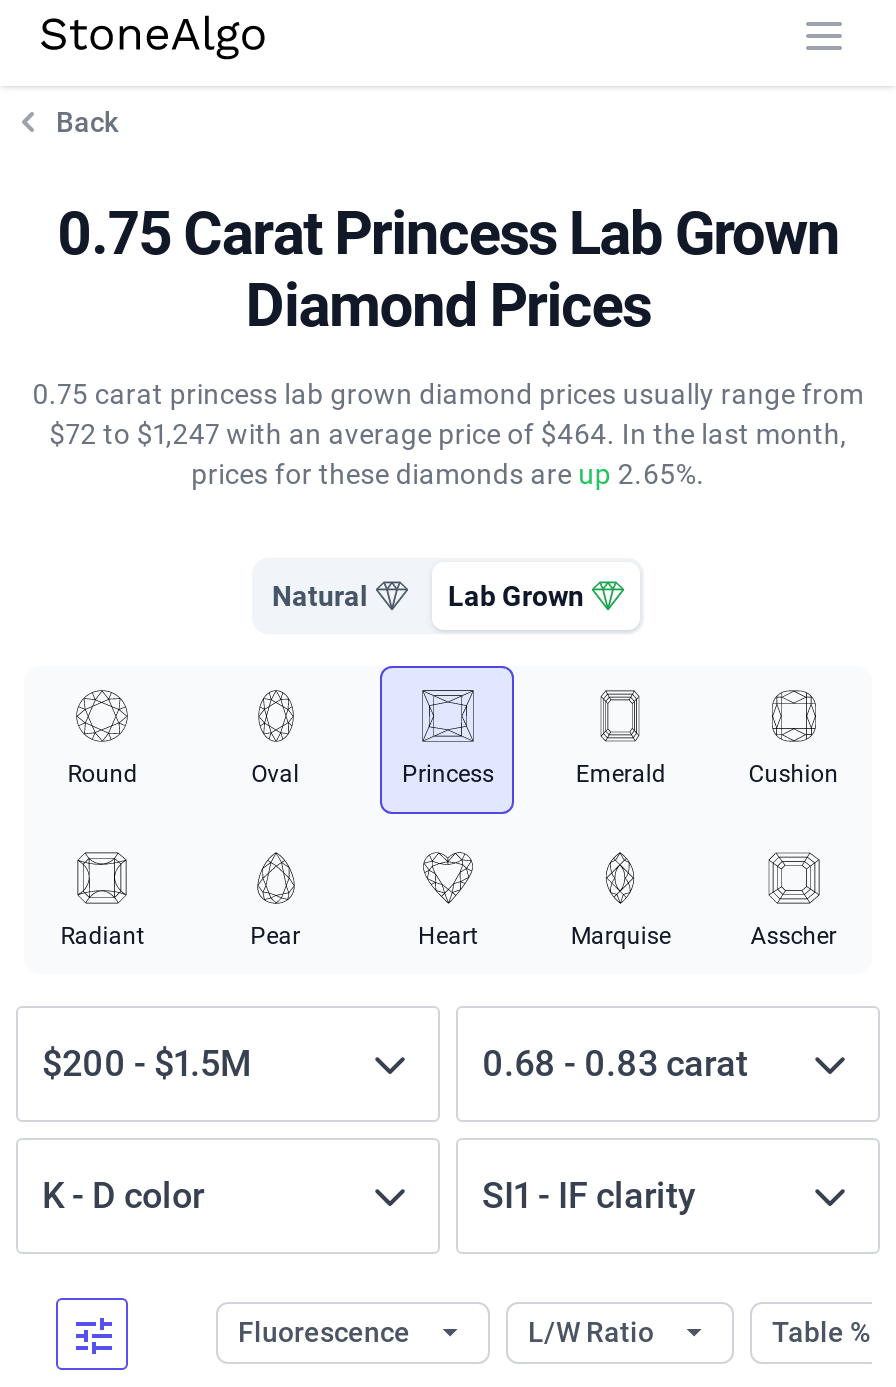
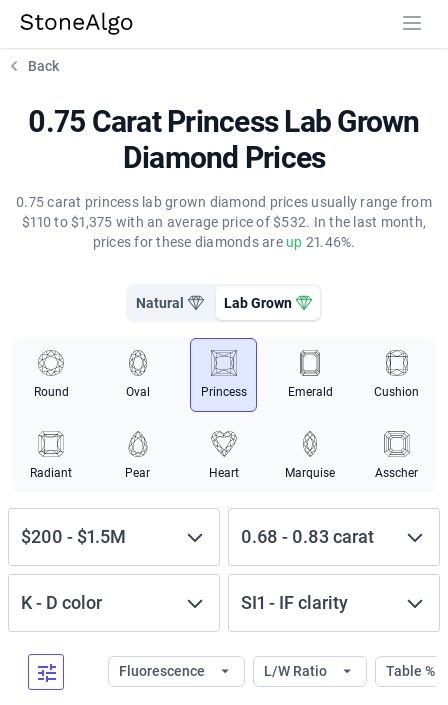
- $72 to $1,247 with an average price of $464. In the last month,
+ $110 to $1,375 with an average price of $532. In the last month,

- prices for these diamonds are up 2.65%.
+ prices for these diamonds are up 21.46%.
